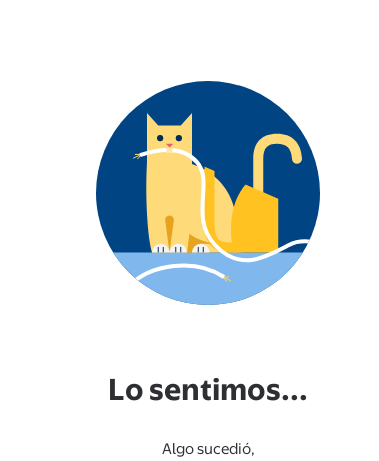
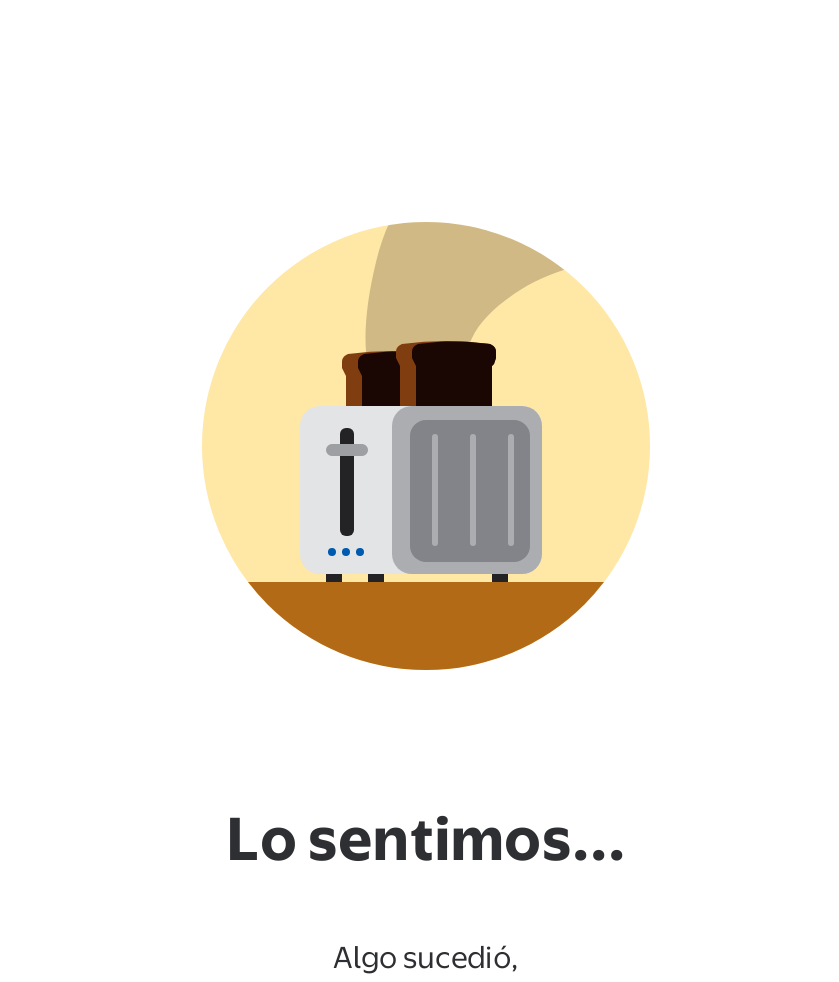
- [image]
+ [image]
